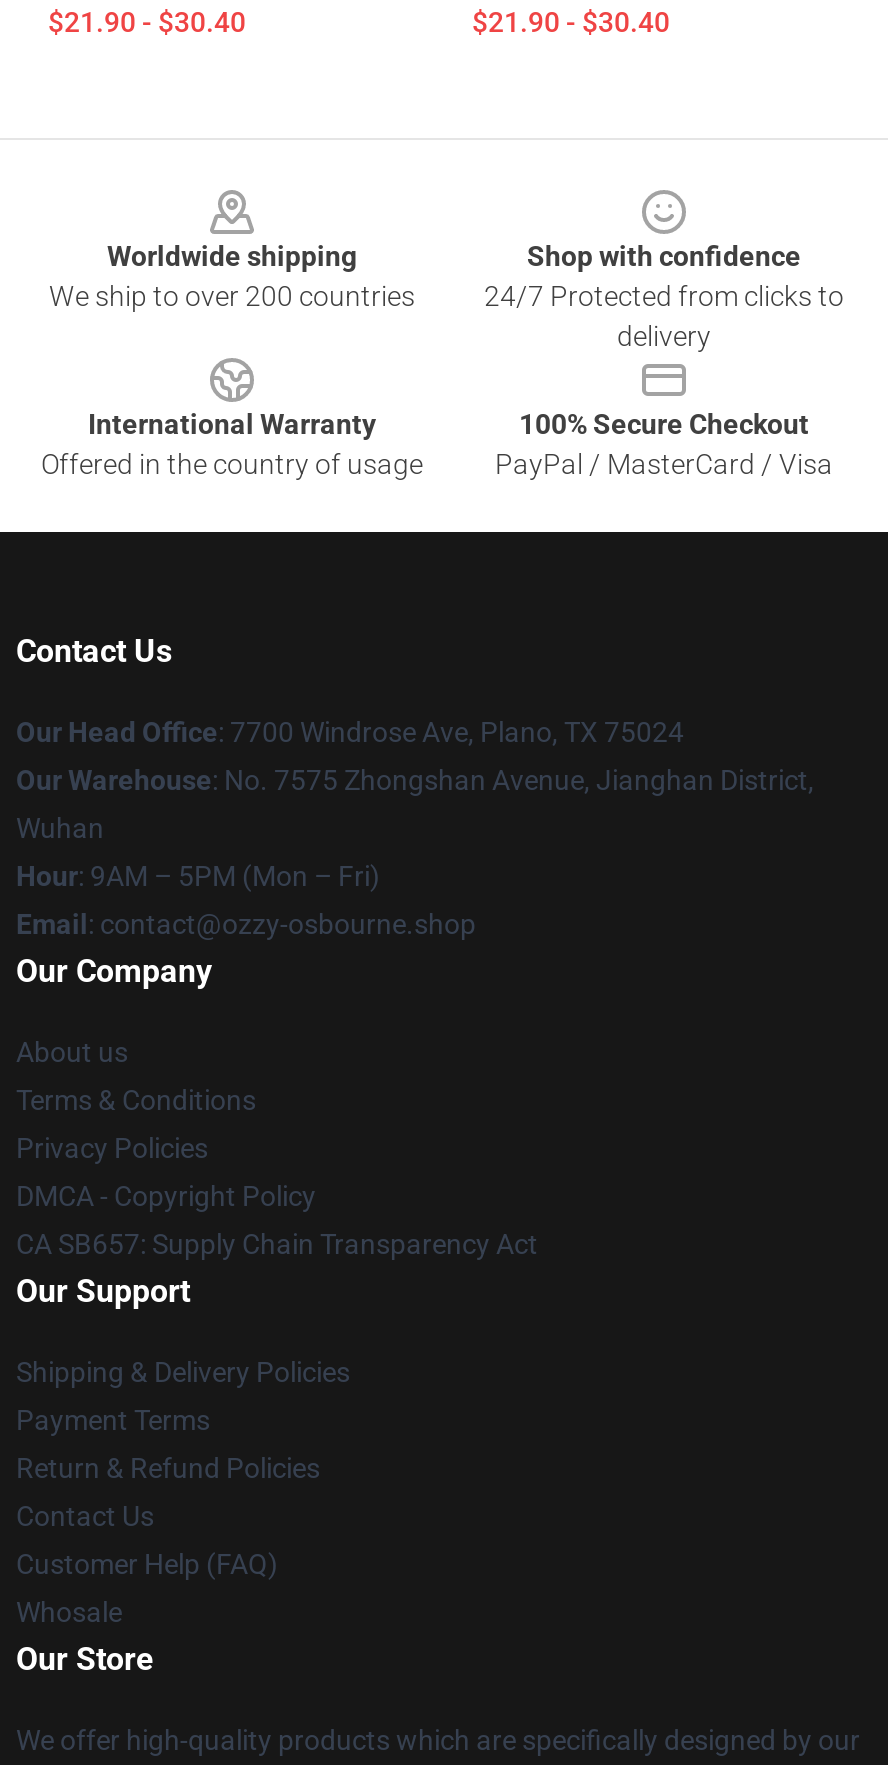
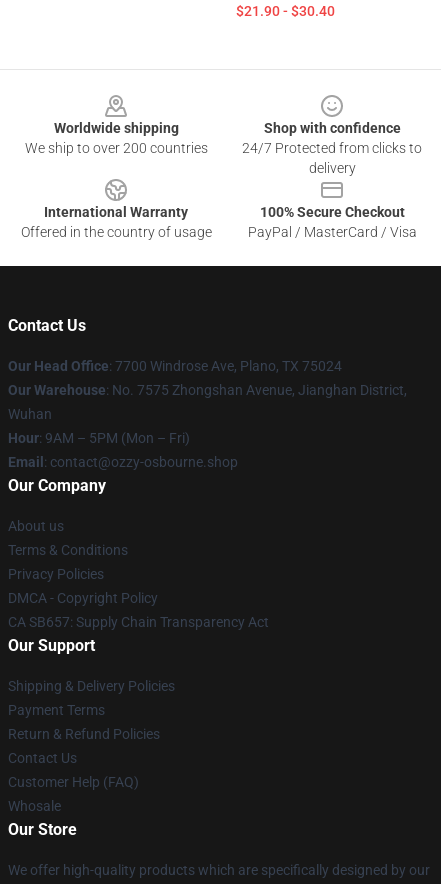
- $21.90 - $30.40
